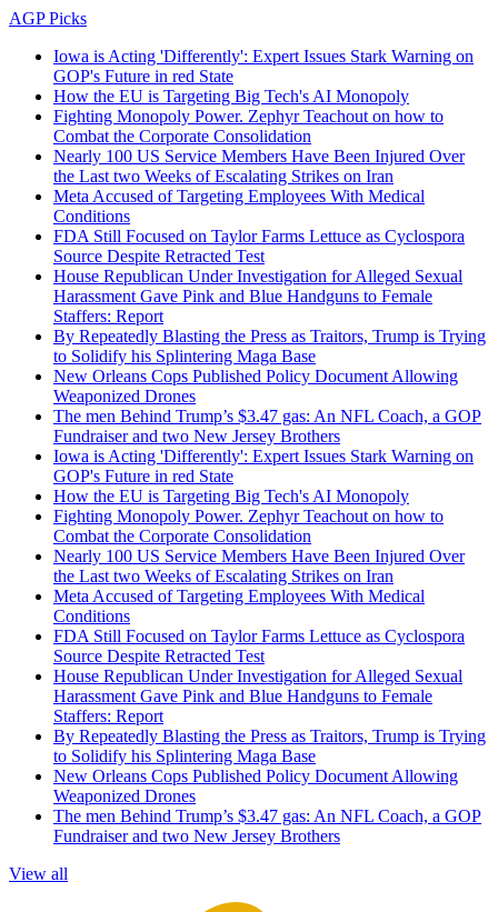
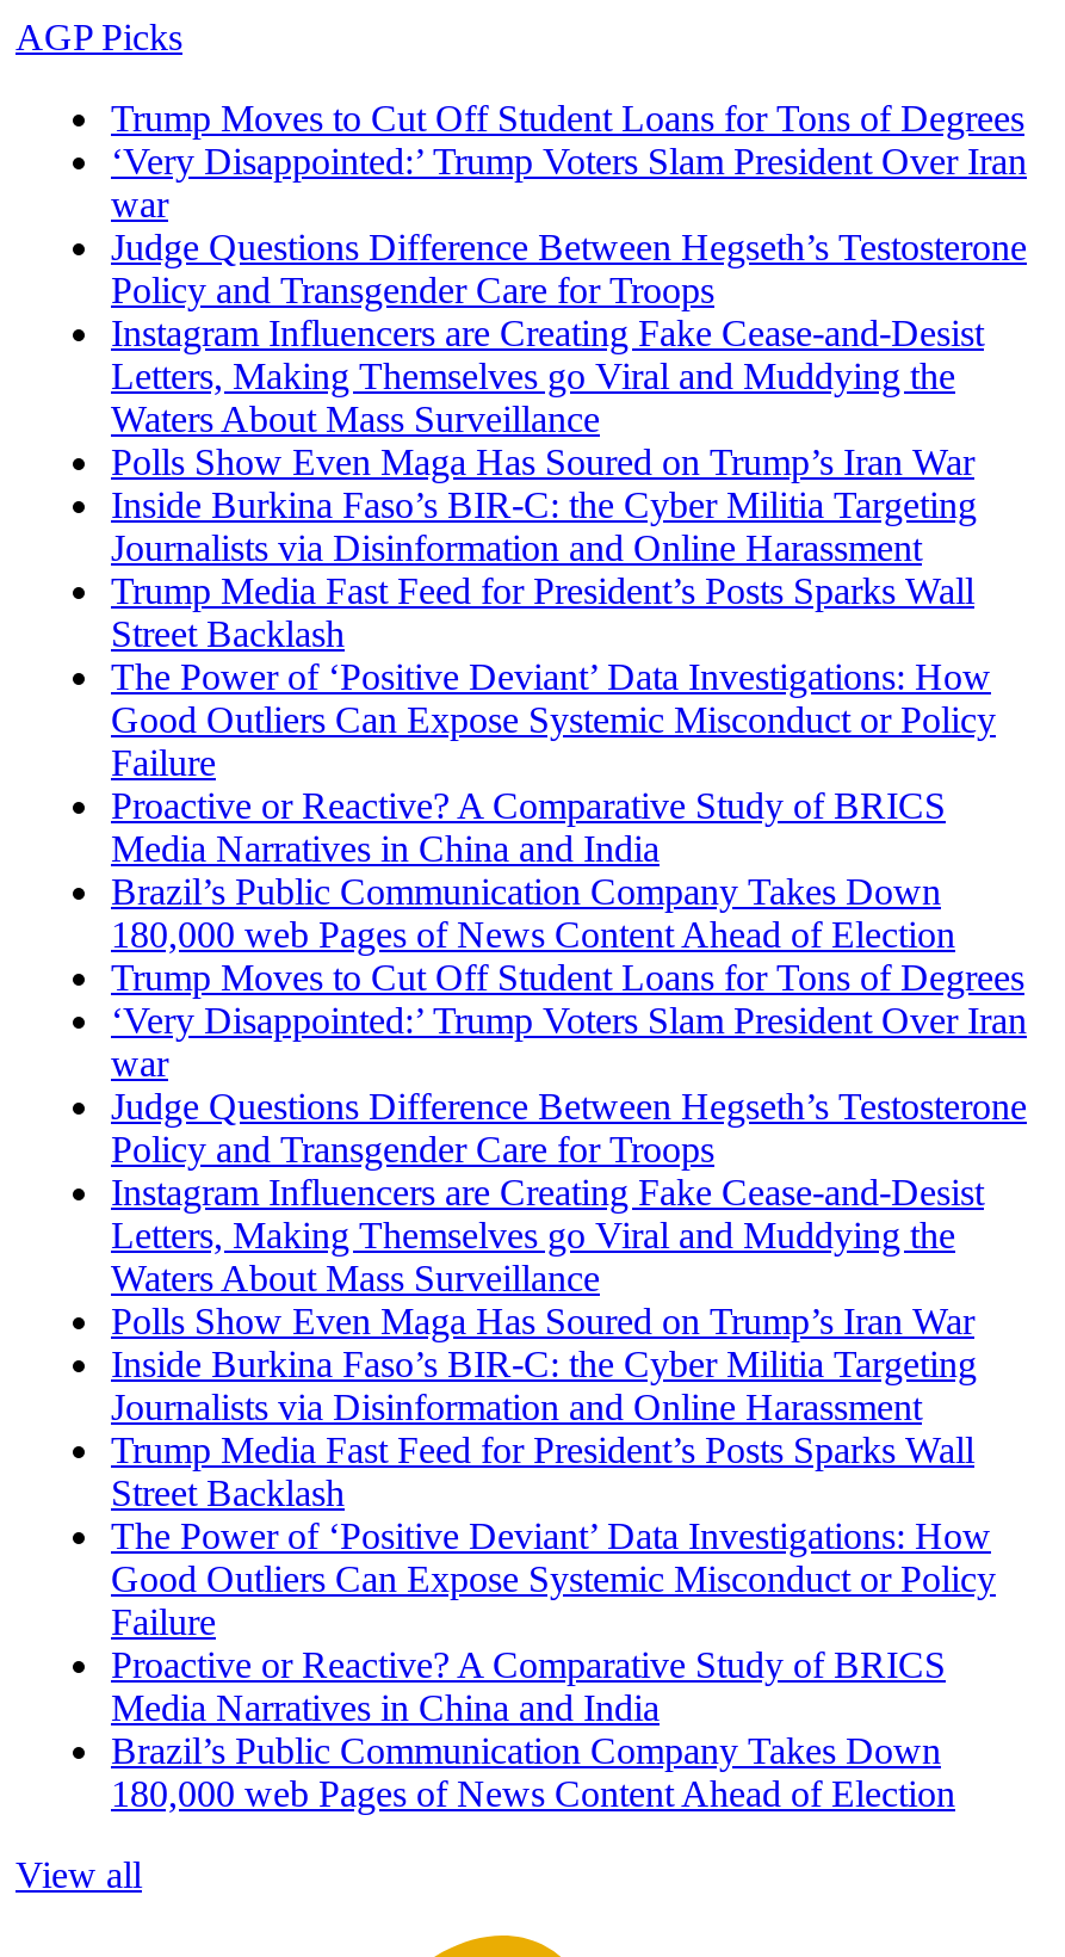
- Iowa is Acting 'Differently': Expert Issues Stark Warning on
- GOP's Future in red State
- How the EU is Targeting Big Tech's AI Monopoly
- Fighting Monopoly Power. Zephyr Teachout on how to
- Combat the Corporate Consolidation
- Nearly 100 US Service Members Have Been Injured Over
- the Last two Weeks of Escalating Strikes on Iran
- Meta Accused of Targeting Employees With Medical
- Conditions
- FDA Still Focused on Taylor Farms Lettuce as Cyclospora
- Source Despite Retracted Test
- House Republican Under Investigation for Alleged Sexual
- Harassment Gave Pink and Blue Handguns to Female
- Staffers: Report
- By Repeatedly Blasting the Press as Traitors, Trump is Trying
- to Solidify his Splintering Maga Base
- New Orleans Cops Published Policy Document Allowing
- Weaponized Drones
- The men Behind Trump’s $3.47 gas: An NFL Coach, a GOP
- Fundraiser and two New Jersey Brothers
- Iowa is Acting 'Differently': Expert Issues Stark Warning on
- GOP's Future in red State
- How the EU is Targeting Big Tech's AI Monopoly
- Fighting Monopoly Power. Zephyr Teachout on how to
- Combat the Corporate Consolidation
- Nearly 100 US Service Members Have Been Injured Over
- the Last two Weeks of Escalating Strikes on Iran
- Meta Accused of Targeting Employees With Medical
- Conditions
- FDA Still Focused on Taylor Farms Lettuce as Cyclospora
- Source Despite Retracted Test
- House Republican Under Investigation for Alleged Sexual
- Harassment Gave Pink and Blue Handguns to Female
- Staffers: Report
- By Repeatedly Blasting the Press as Traitors, Trump is Trying
- to Solidify his Splintering Maga Base
- New Orleans Cops Published Policy Document Allowing
- Weaponized Drones
- The men Behind Trump’s $3.47 gas: An NFL Coach, a GOP
- Fundraiser and two New Jersey Brothers
+ Trump Moves to Cut Off Student Loans for Tons of Degrees
+ ‘Very Disappointed:’ Trump Voters Slam President Over Iran
+ war
+ Judge Questions Difference Between Hegseth’s Testosterone
+ Policy and Transgender Care for Troops
+ Instagram Influencers are Creating Fake Cease-and-Desist
+ Letters, Making Themselves go Viral and Muddying the
+ Waters About Mass Surveillance
+ Polls Show Even Maga Has Soured on Trump’s Iran War
+ Inside Burkina Faso’s BIR-C: the Cyber Militia Targeting
+ Journalists via Disinformation and Online Harassment
+ Trump Media Fast Feed for President’s Posts Sparks Wall
+ Street Backlash
+ The Power of ‘Positive Deviant’ Data Investigations: How
+ Good Outliers Can Expose Systemic Misconduct or Policy
+ Failure
+ Proactive or Reactive? A Comparative Study of BRICS
+ Media Narratives in China and India
+ Brazil’s Public Communication Company Takes Down
+ 180,000 web Pages of News Content Ahead of Election
+ Trump Moves to Cut Off Student Loans for Tons of Degrees
+ ‘Very Disappointed:’ Trump Voters Slam President Over Iran
+ war
+ Judge Questions Difference Between Hegseth’s Testosterone
+ Policy and Transgender Care for Troops
+ Instagram Influencers are Creating Fake Cease-and-Desist
+ Letters, Making Themselves go Viral and Muddying the
+ Waters About Mass Surveillance
+ Polls Show Even Maga Has Soured on Trump’s Iran War
+ Inside Burkina Faso’s BIR-C: the Cyber Militia Targeting
+ Journalists via Disinformation and Online Harassment
+ Trump Media Fast Feed for President’s Posts Sparks Wall
+ Street Backlash
+ The Power of ‘Positive Deviant’ Data Investigations: How
+ Good Outliers Can Expose Systemic Misconduct or Policy
+ Failure
+ Proactive or Reactive? A Comparative Study of BRICS
+ Media Narratives in China and India
+ Brazil’s Public Communication Company Takes Down
+ 180,000 web Pages of News Content Ahead of Election
